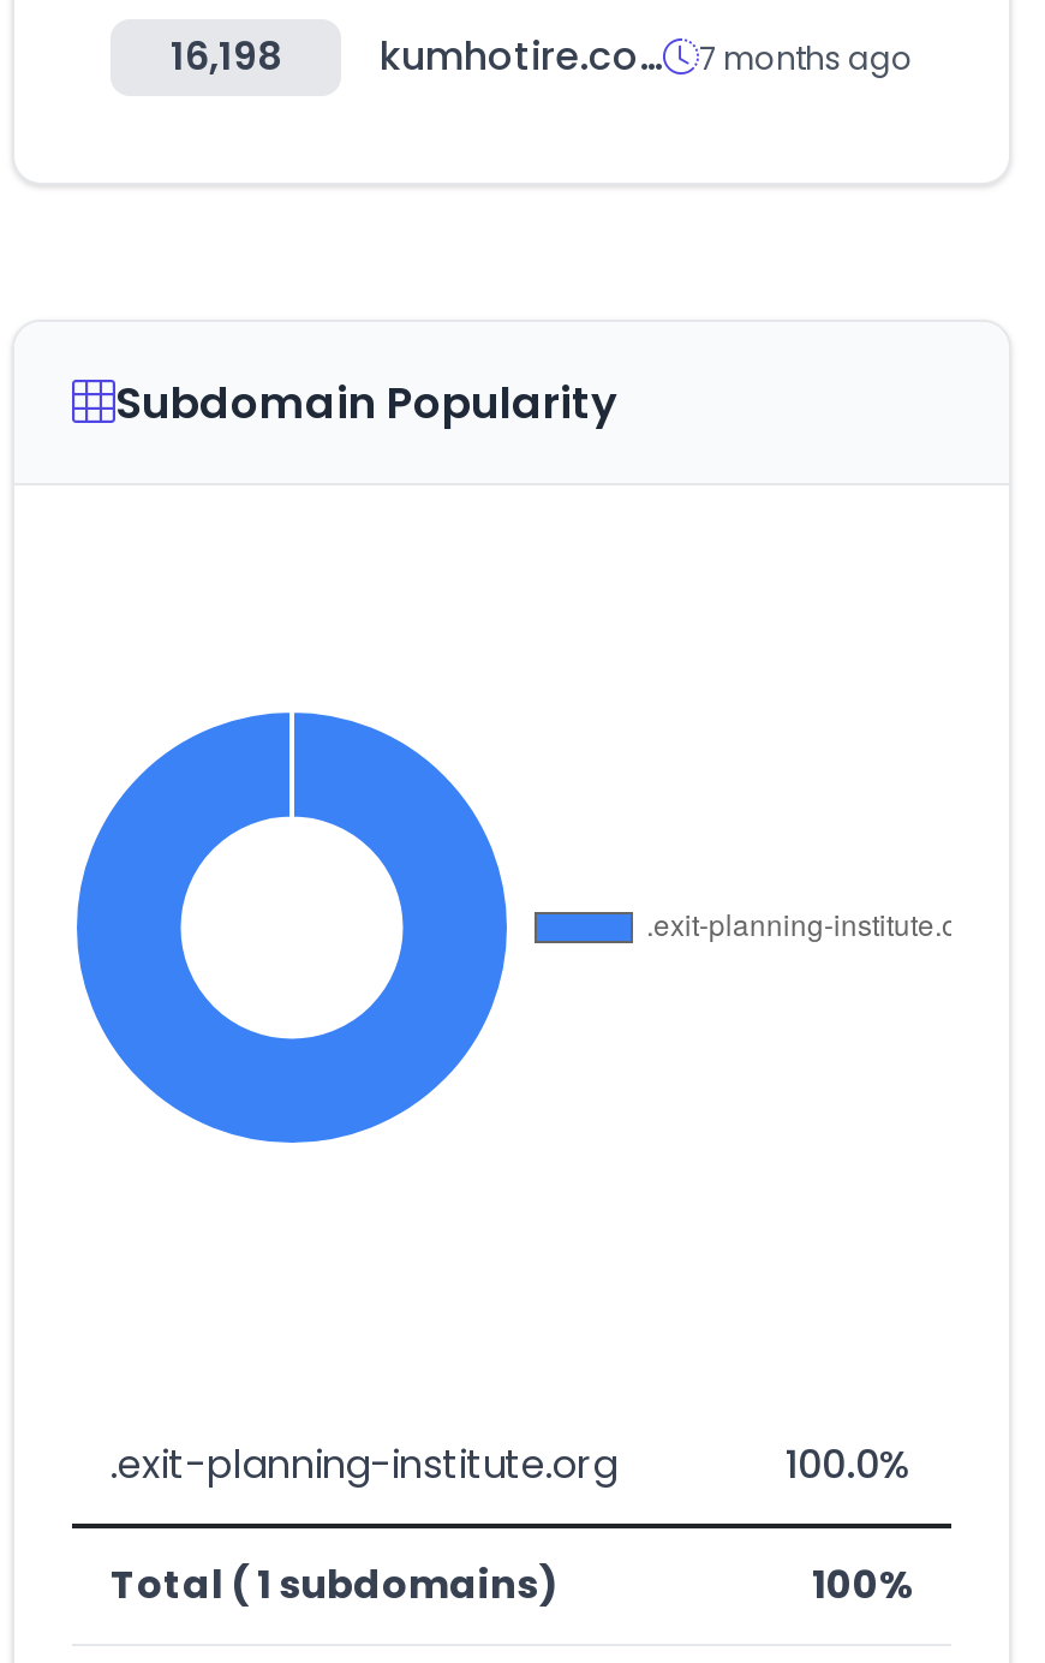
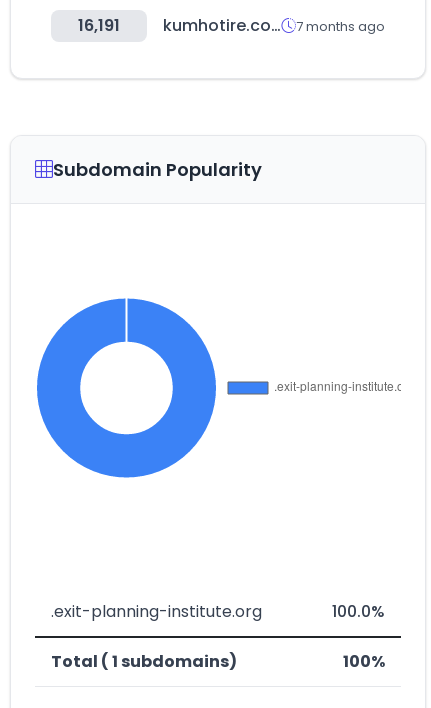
- 16,198
+ 16,191
